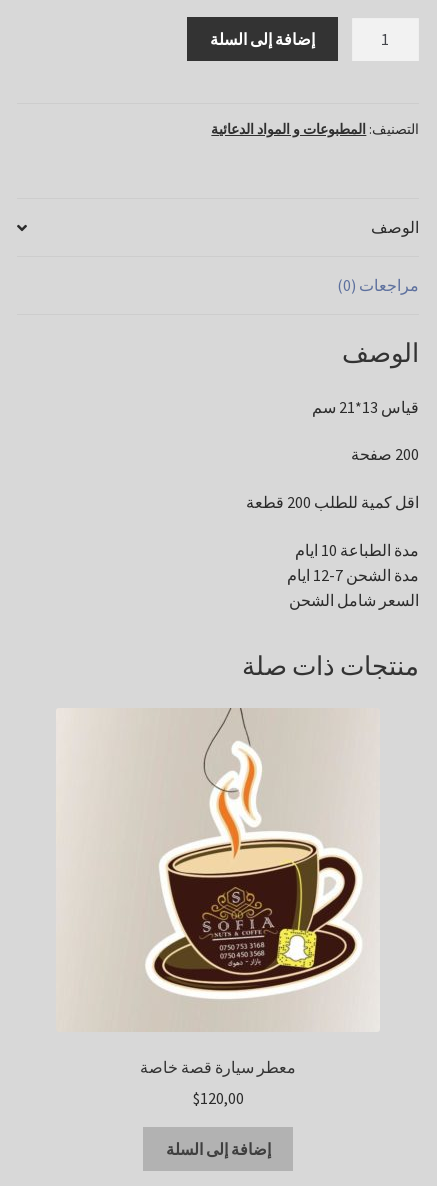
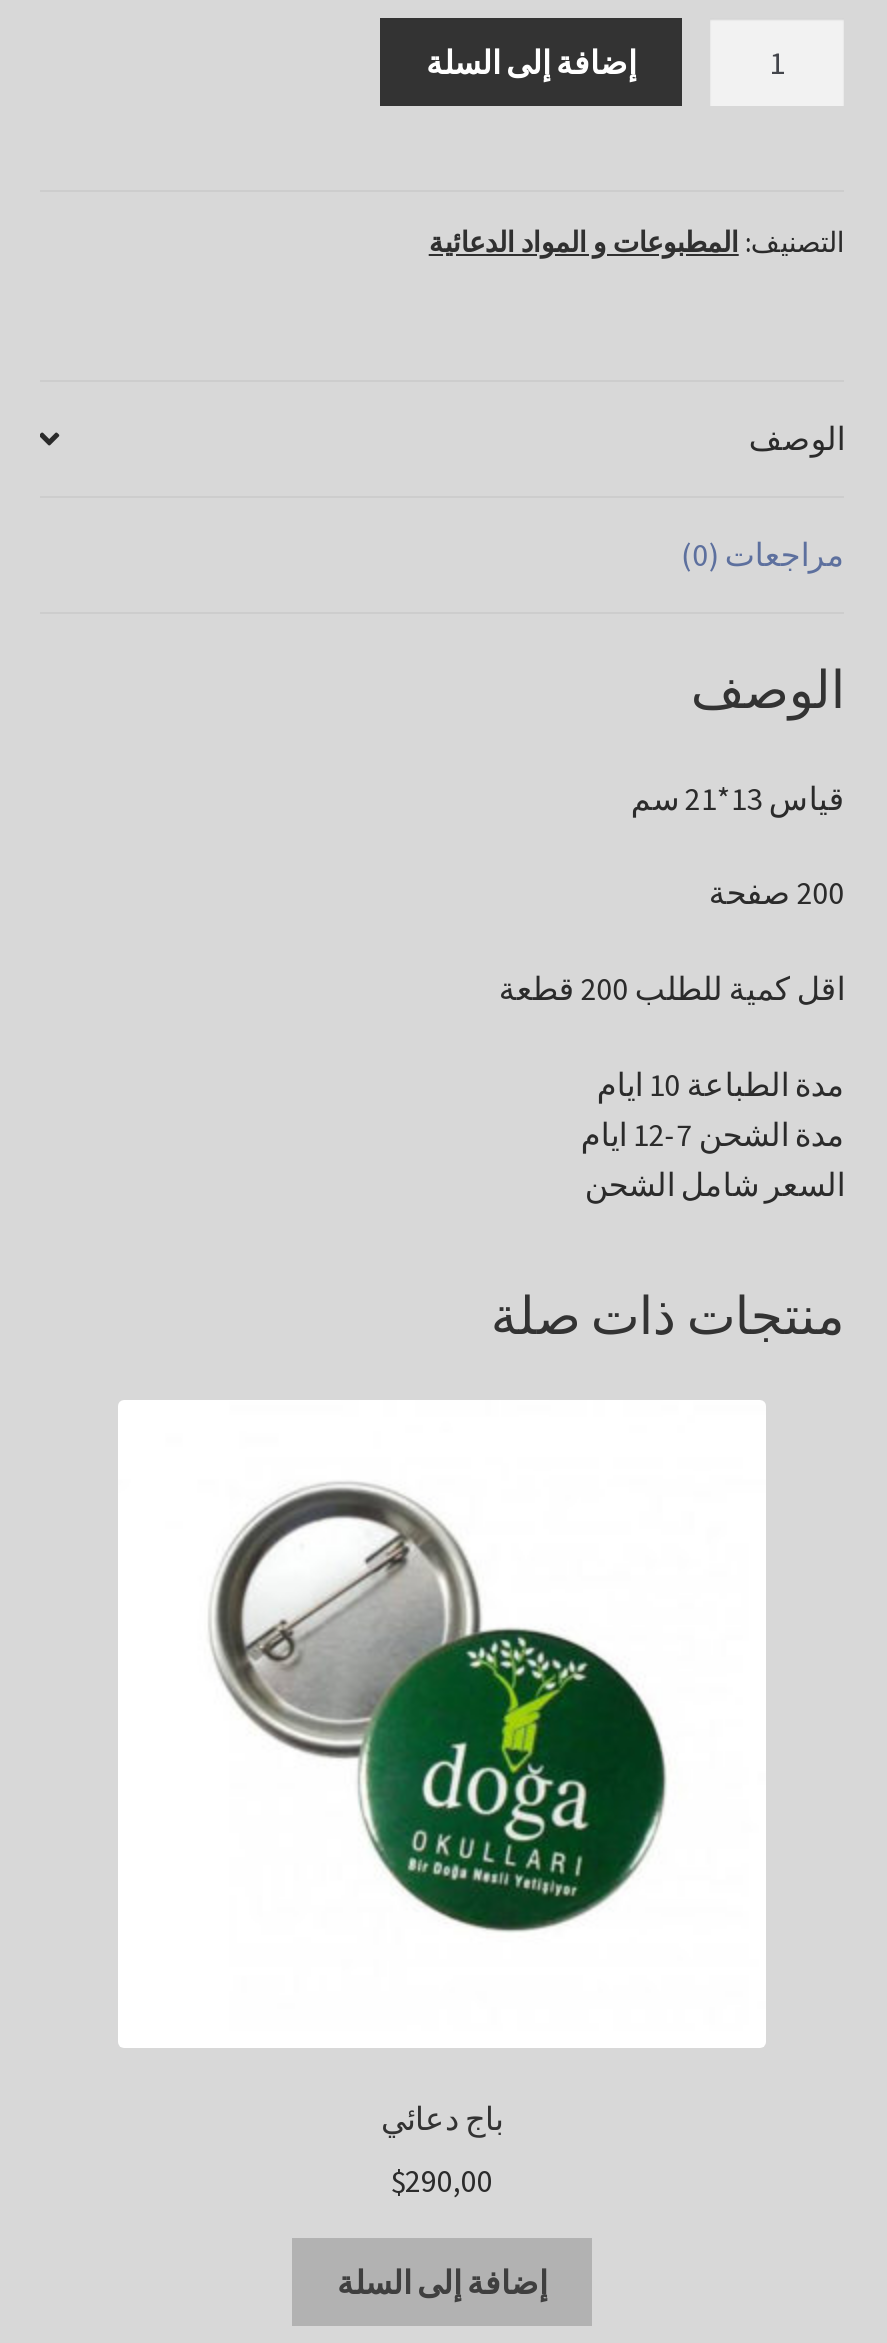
- [image]
- معطر سيارة قصة خاصة
+ [image]
+ باج دعائي

- $120,00
+ $290,00
